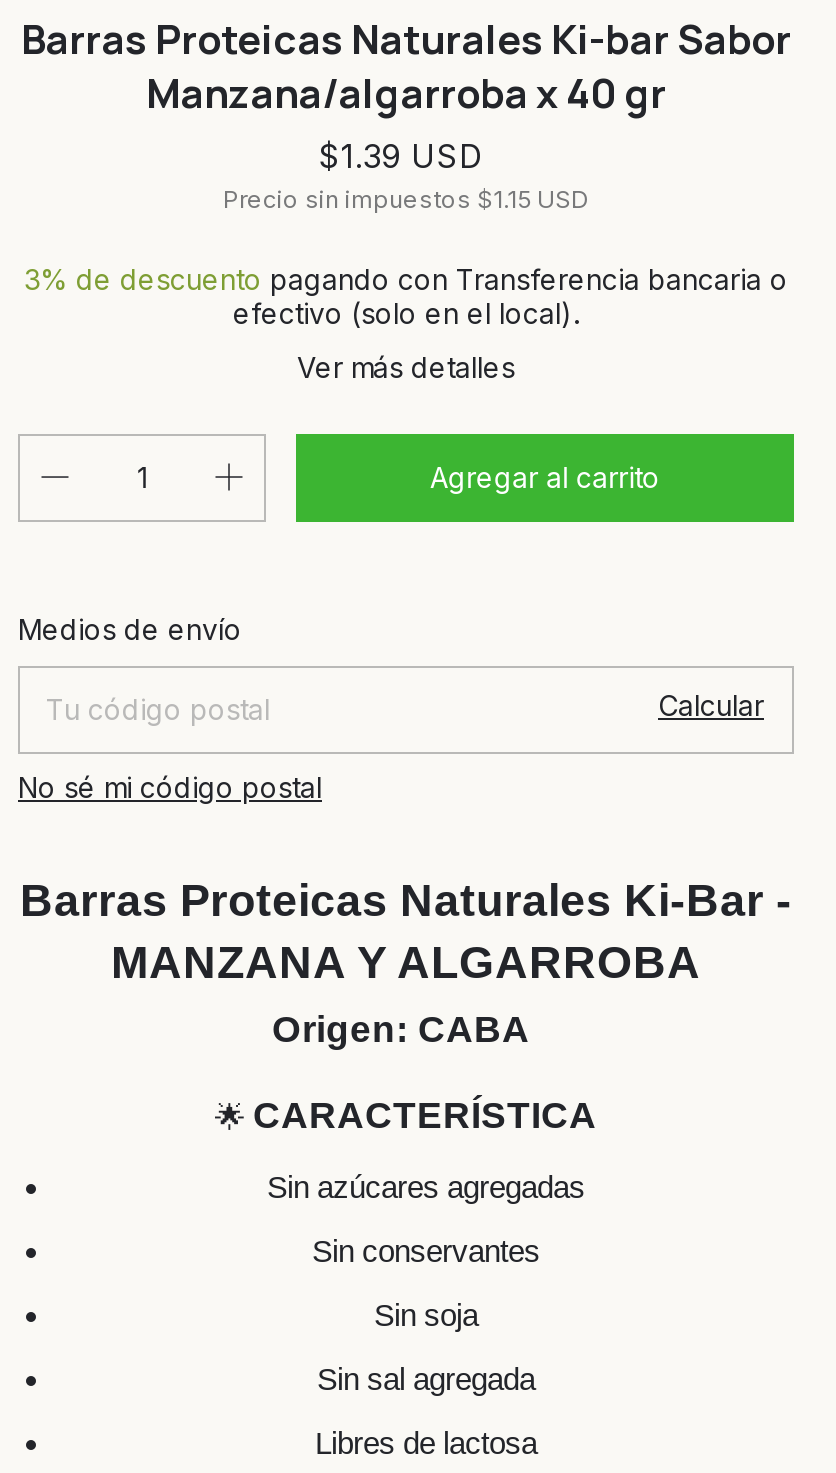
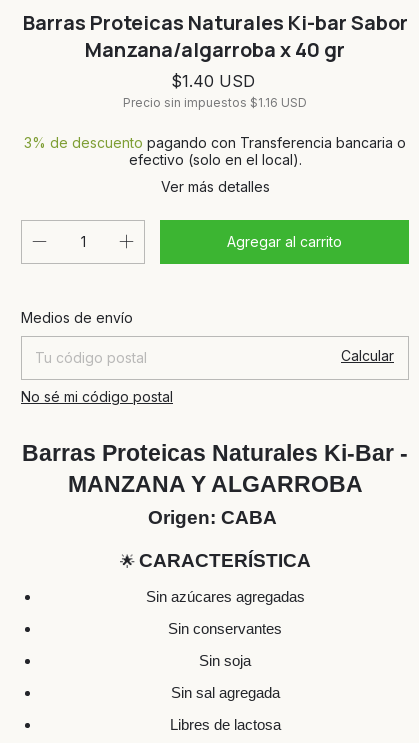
- $1.39 USD
+ $1.40 USD

- Precio sin impuestos $1.15 USD
+ Precio sin impuestos $1.16 USD
